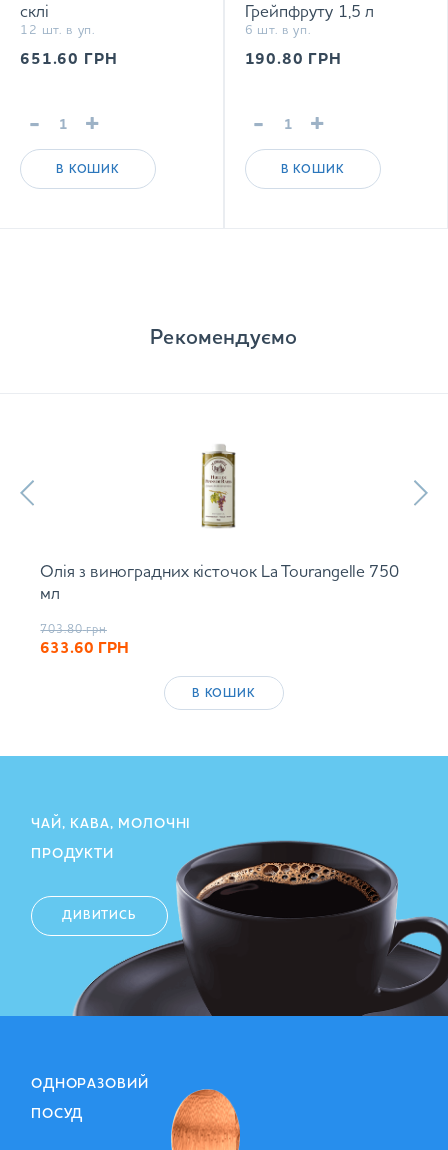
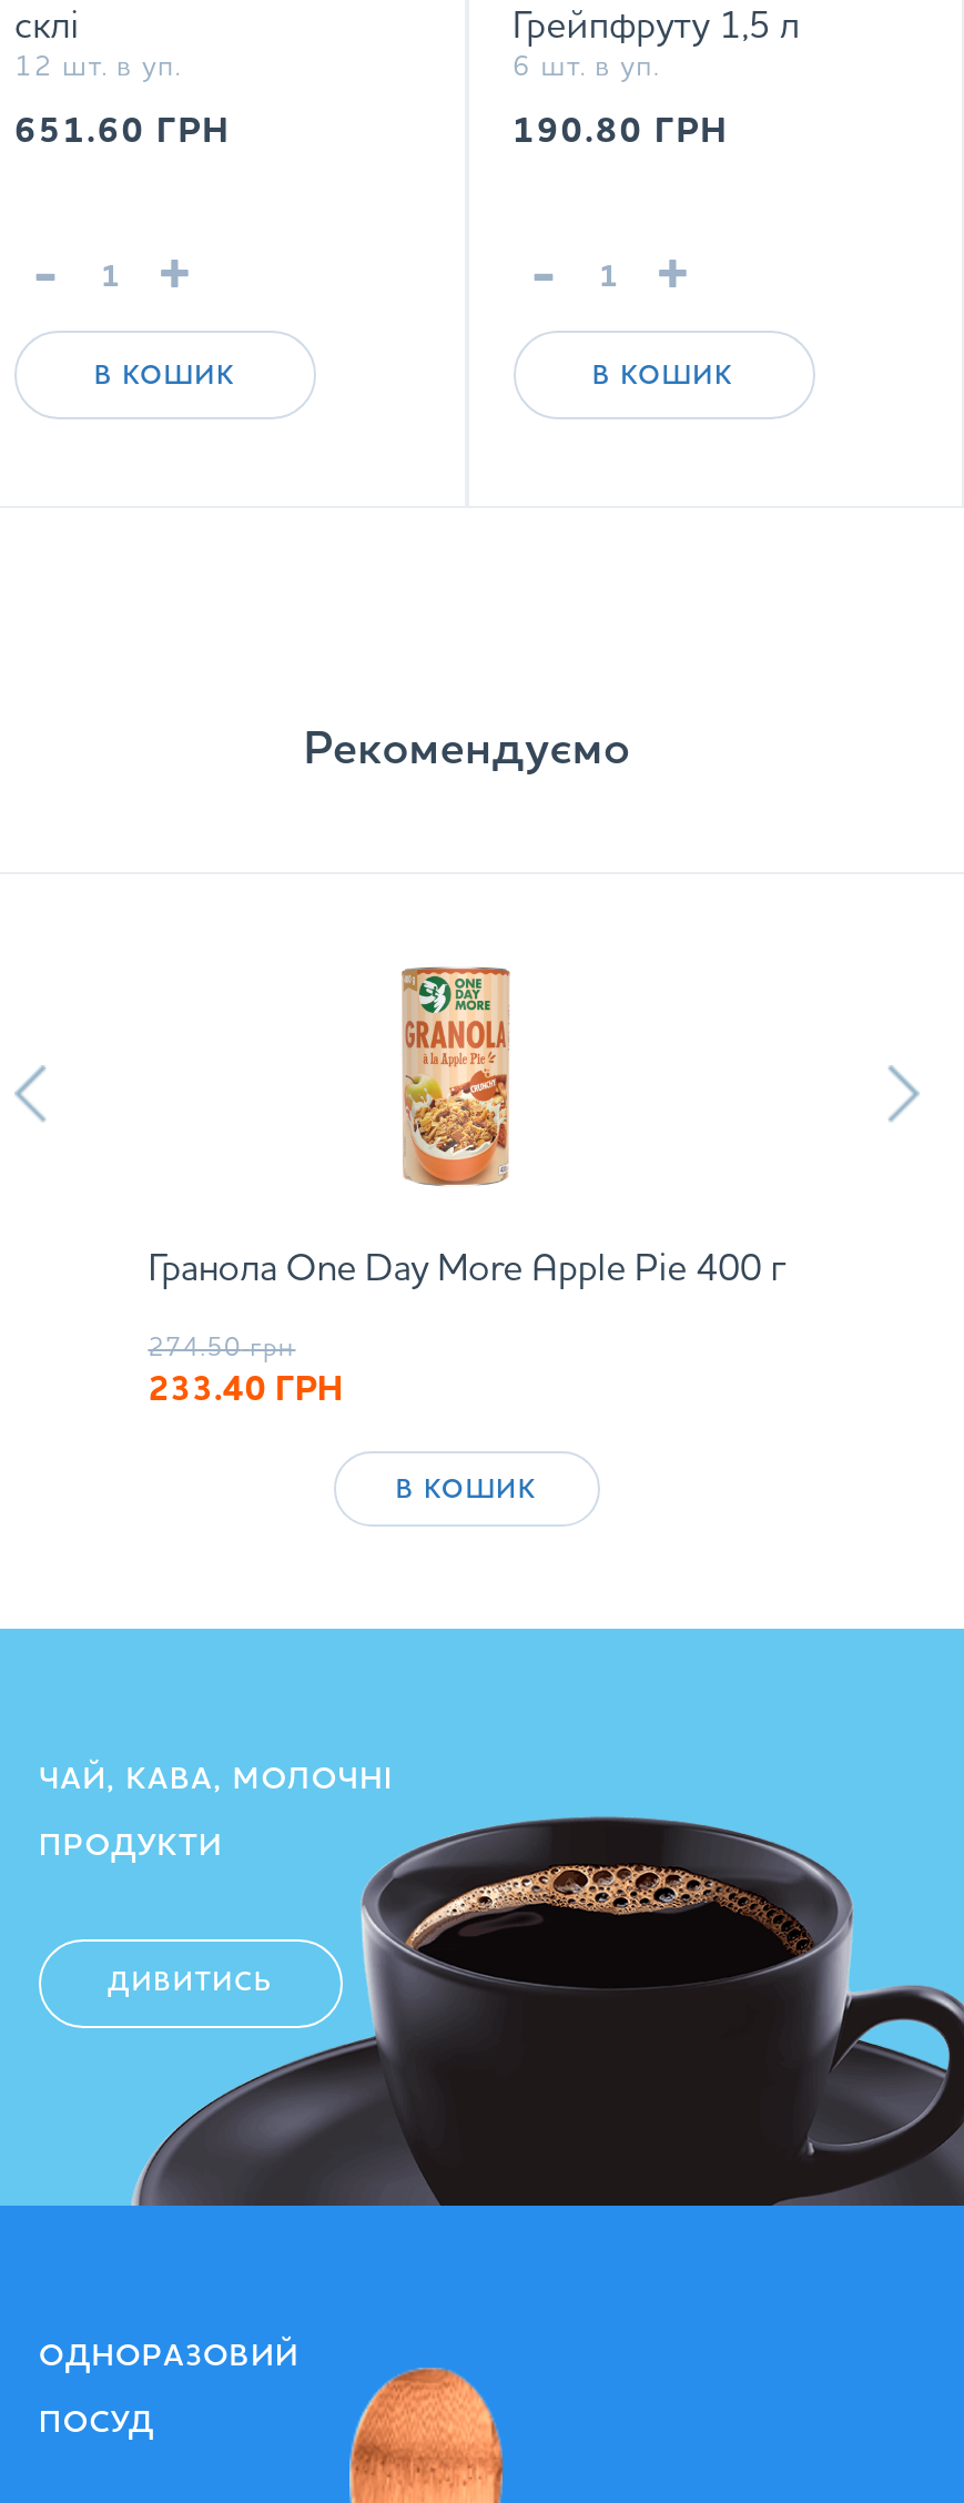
- [image]
- Олія з виноградних кісточок La Tourangelle 750
- мл
+ [image]
+ Гранола One Day More Apple Pie 400 г

- 703.80 грн
- 633.60 ГРН
+ 274.50 грн
+ 233.40 ГРН
